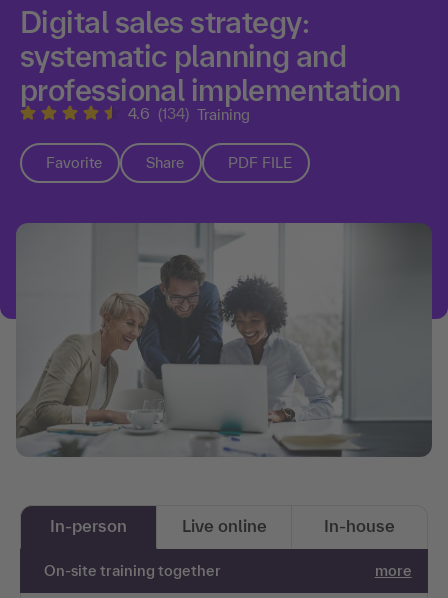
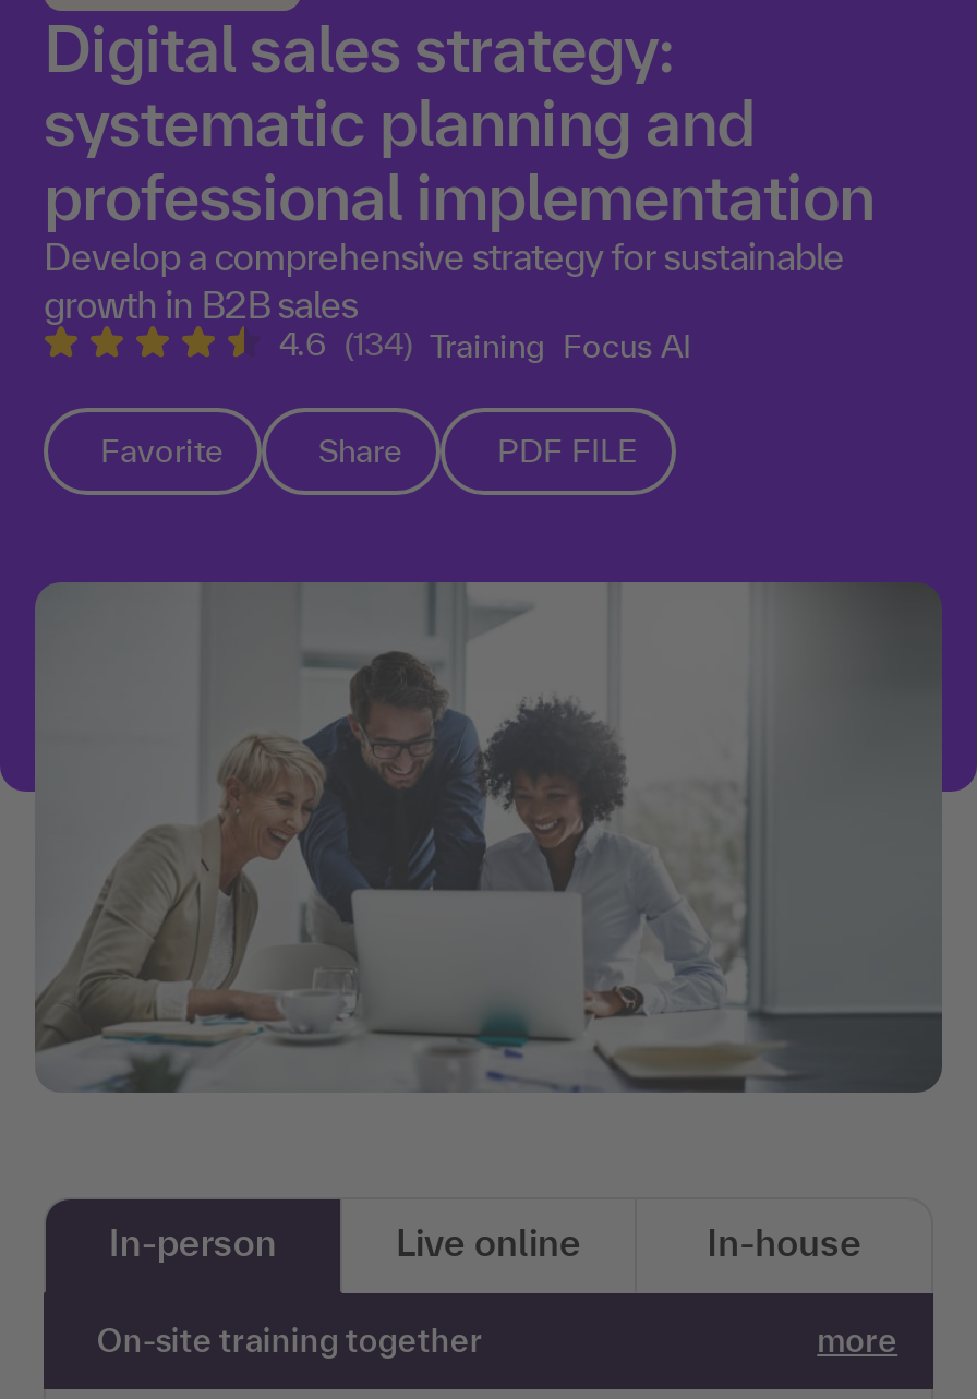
- 4.6 (134) Training
+ Develop a comprehensive strategy for sustainable
+ growth in B2B sales
+ 4.6 (134) Training Focus AI
